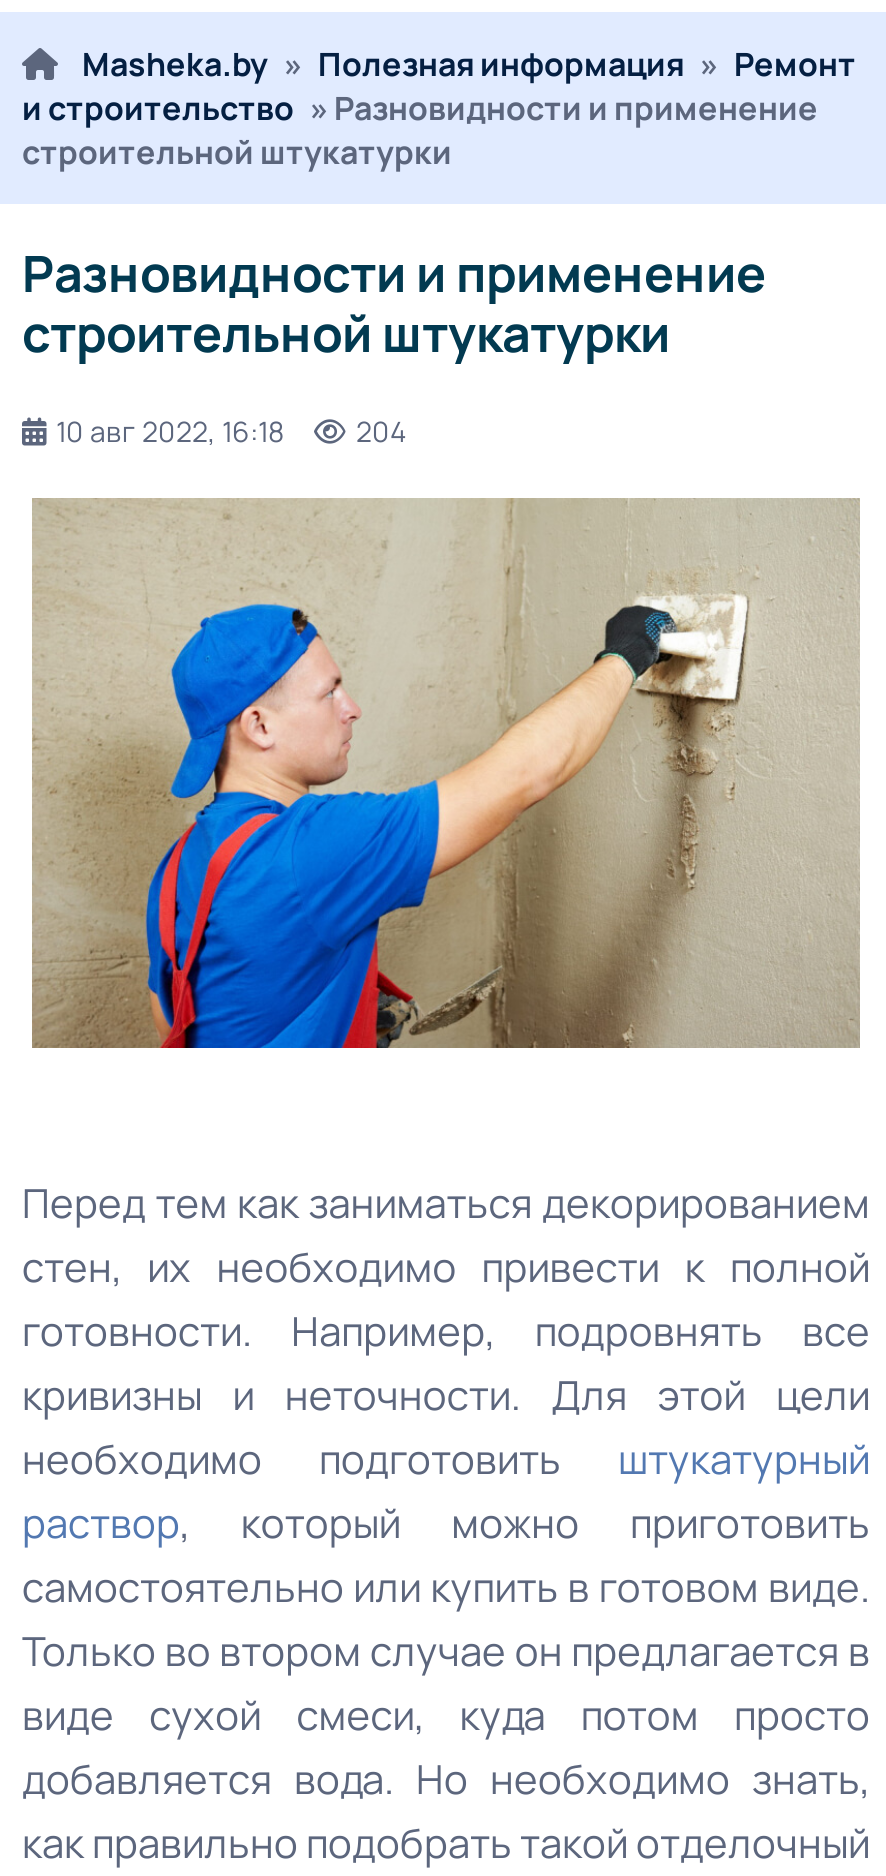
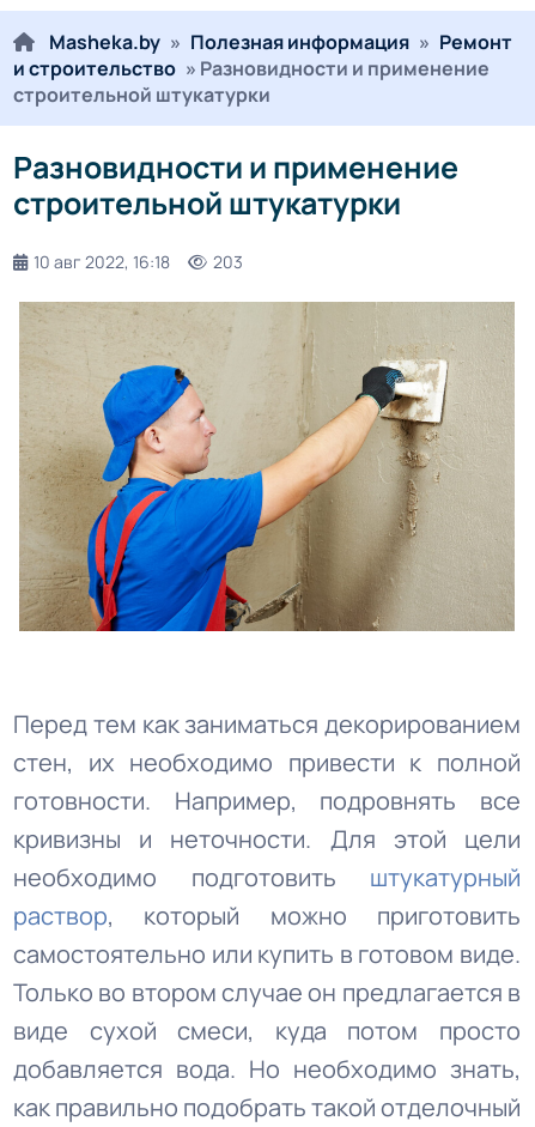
- 10 авг 2022, 16:18 204
+ 10 авг 2022, 16:18 203
